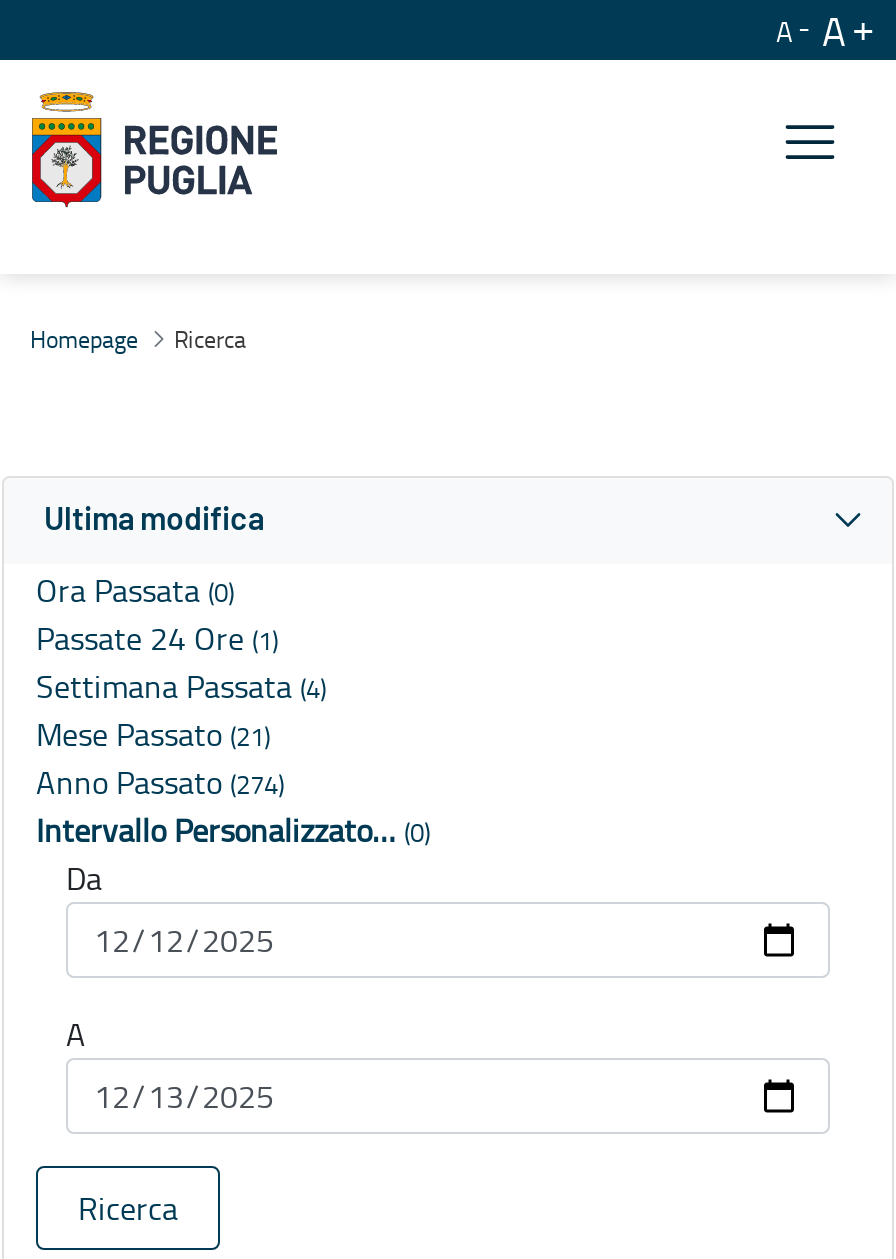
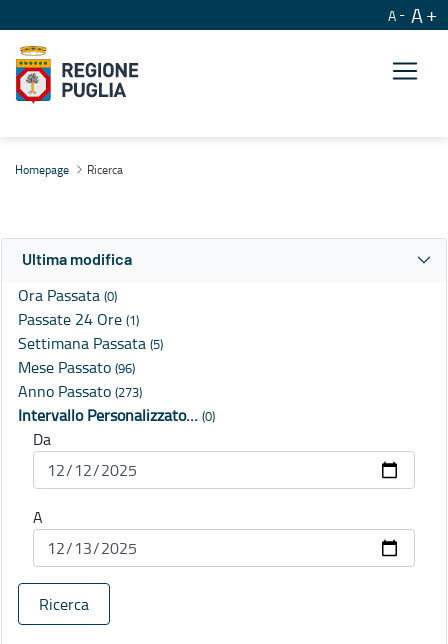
- Settimana Passata (4)
+ Settimana Passata (5)

- Mese Passato (21)
+ Mese Passato (96)

- Anno Passato (274)
+ Anno Passato (273)
